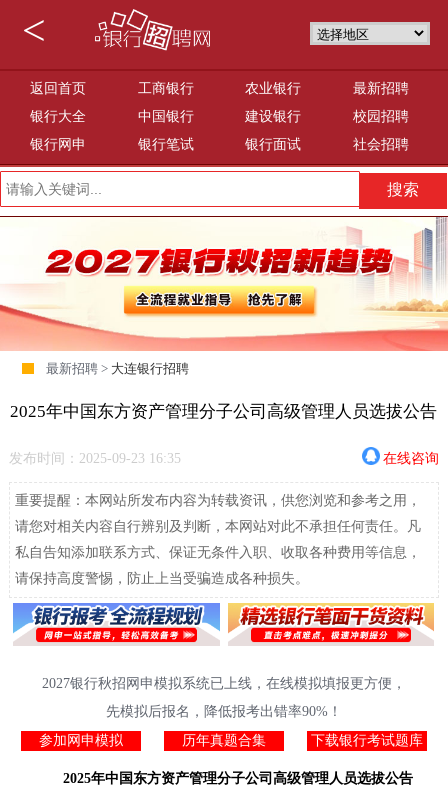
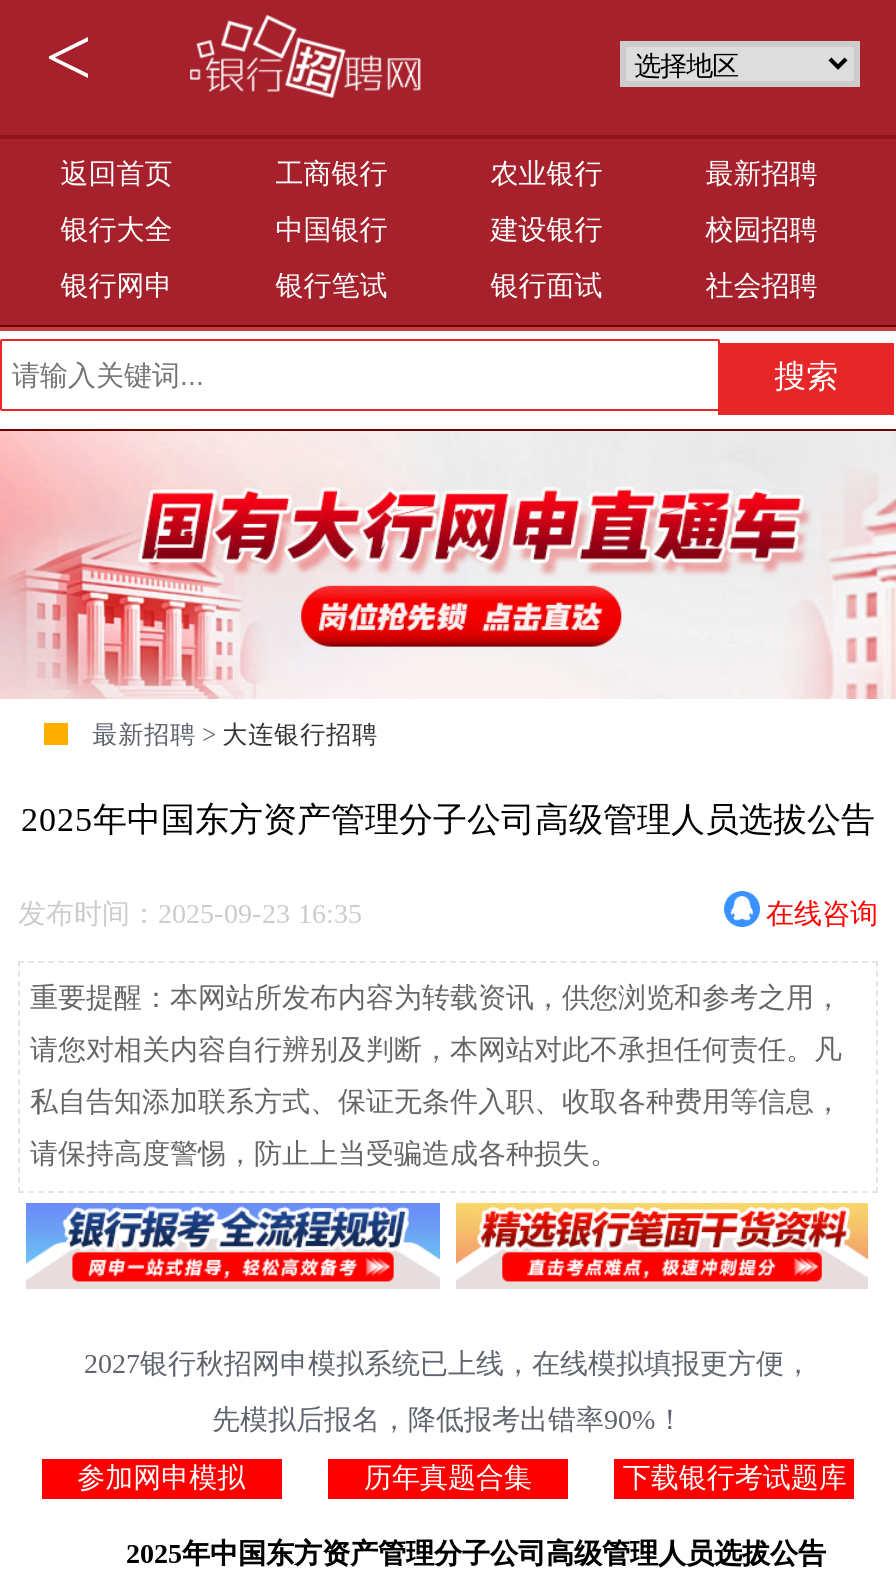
- [image]
+ [image]
